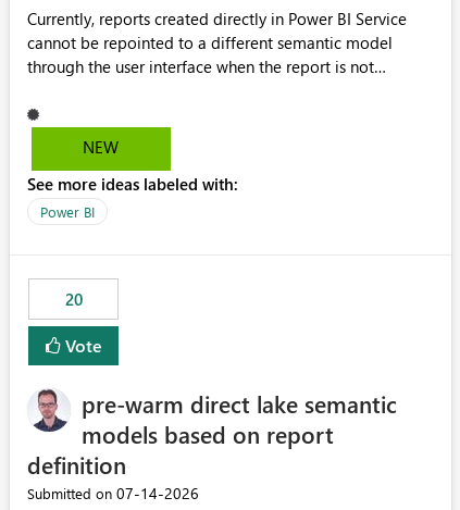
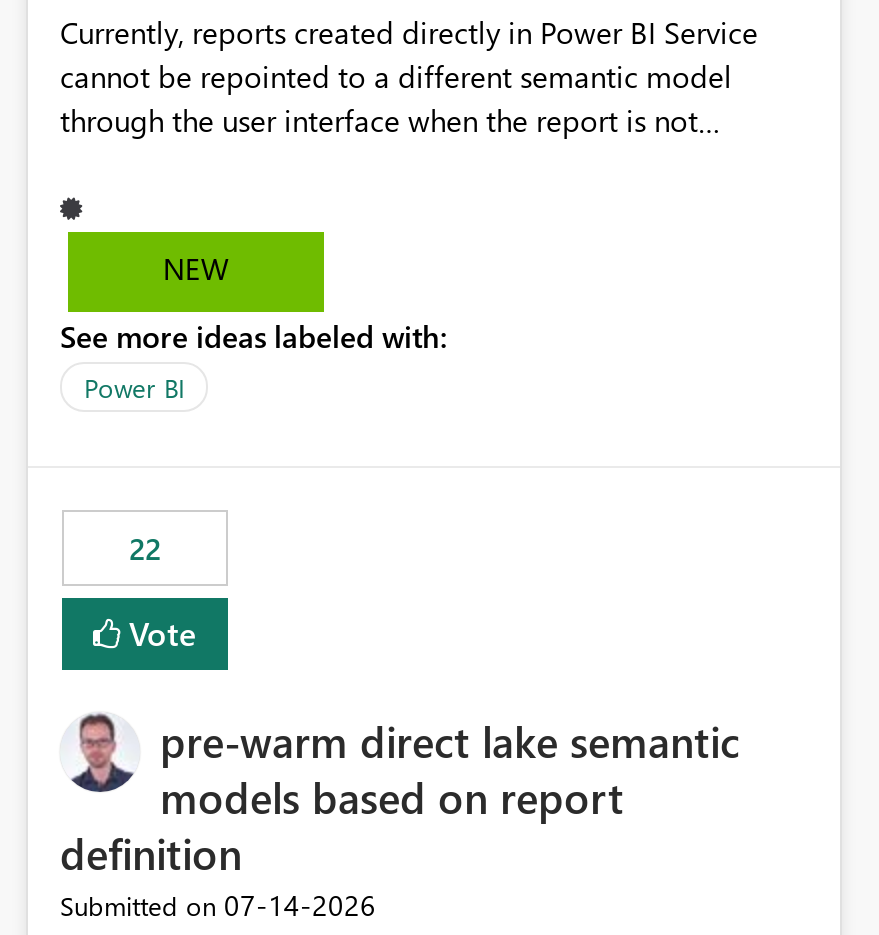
- 20
+ 22
